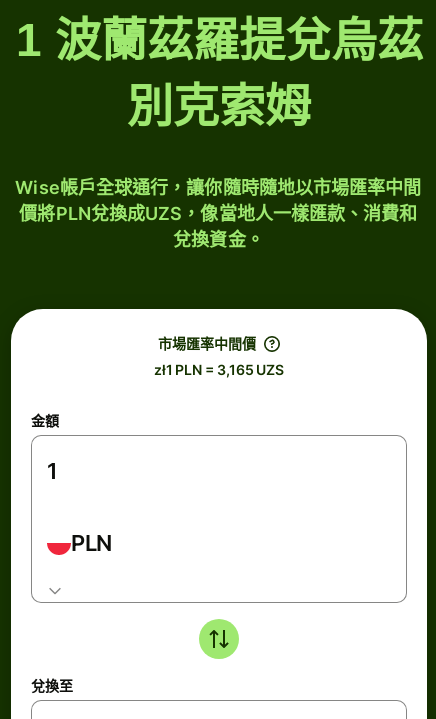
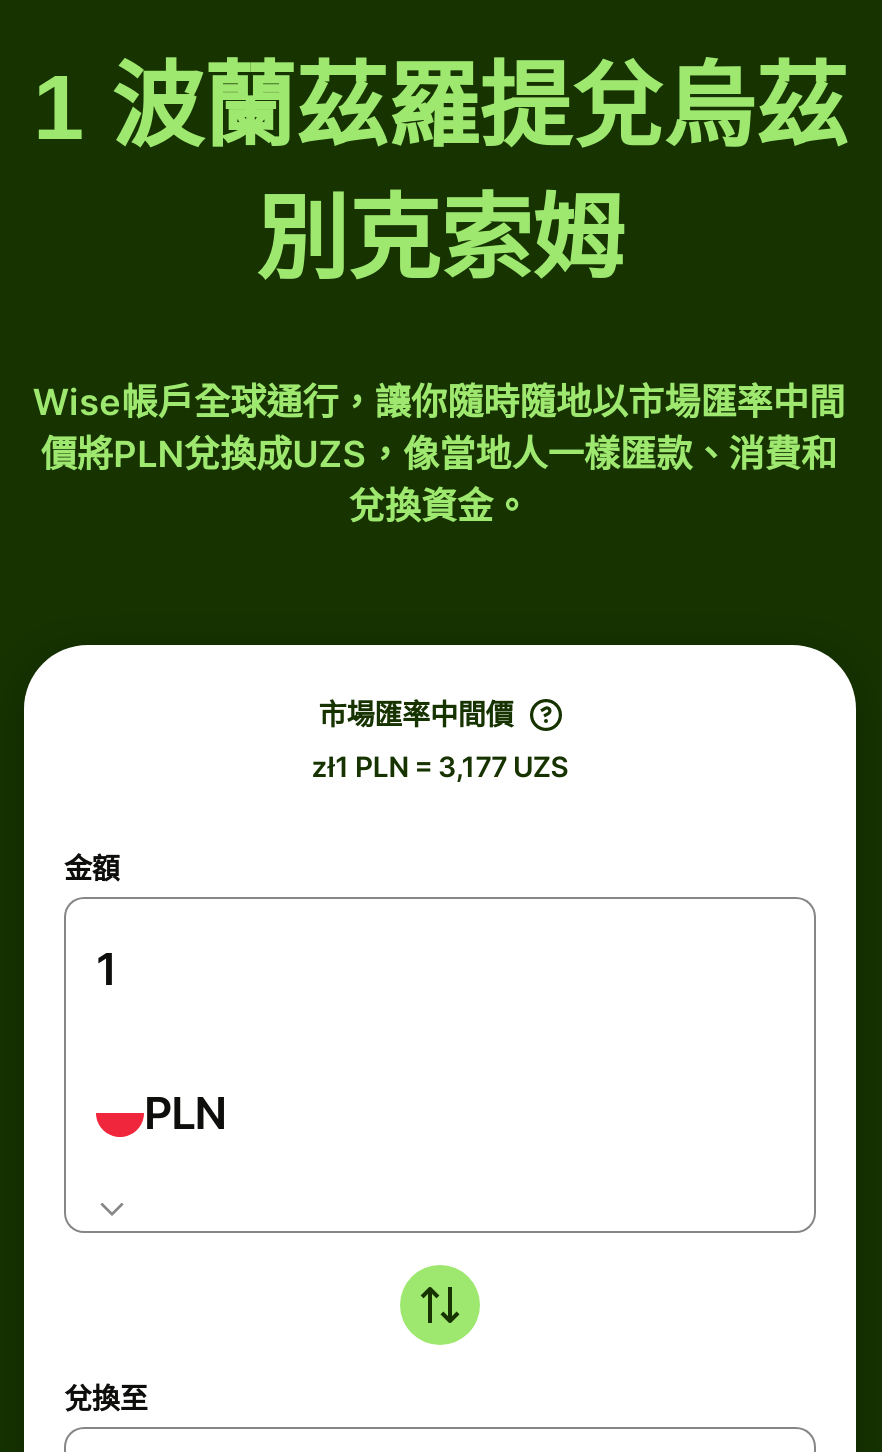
- zł1 PLN = 3,165 UZS
+ zł1 PLN = 3,177 UZS
